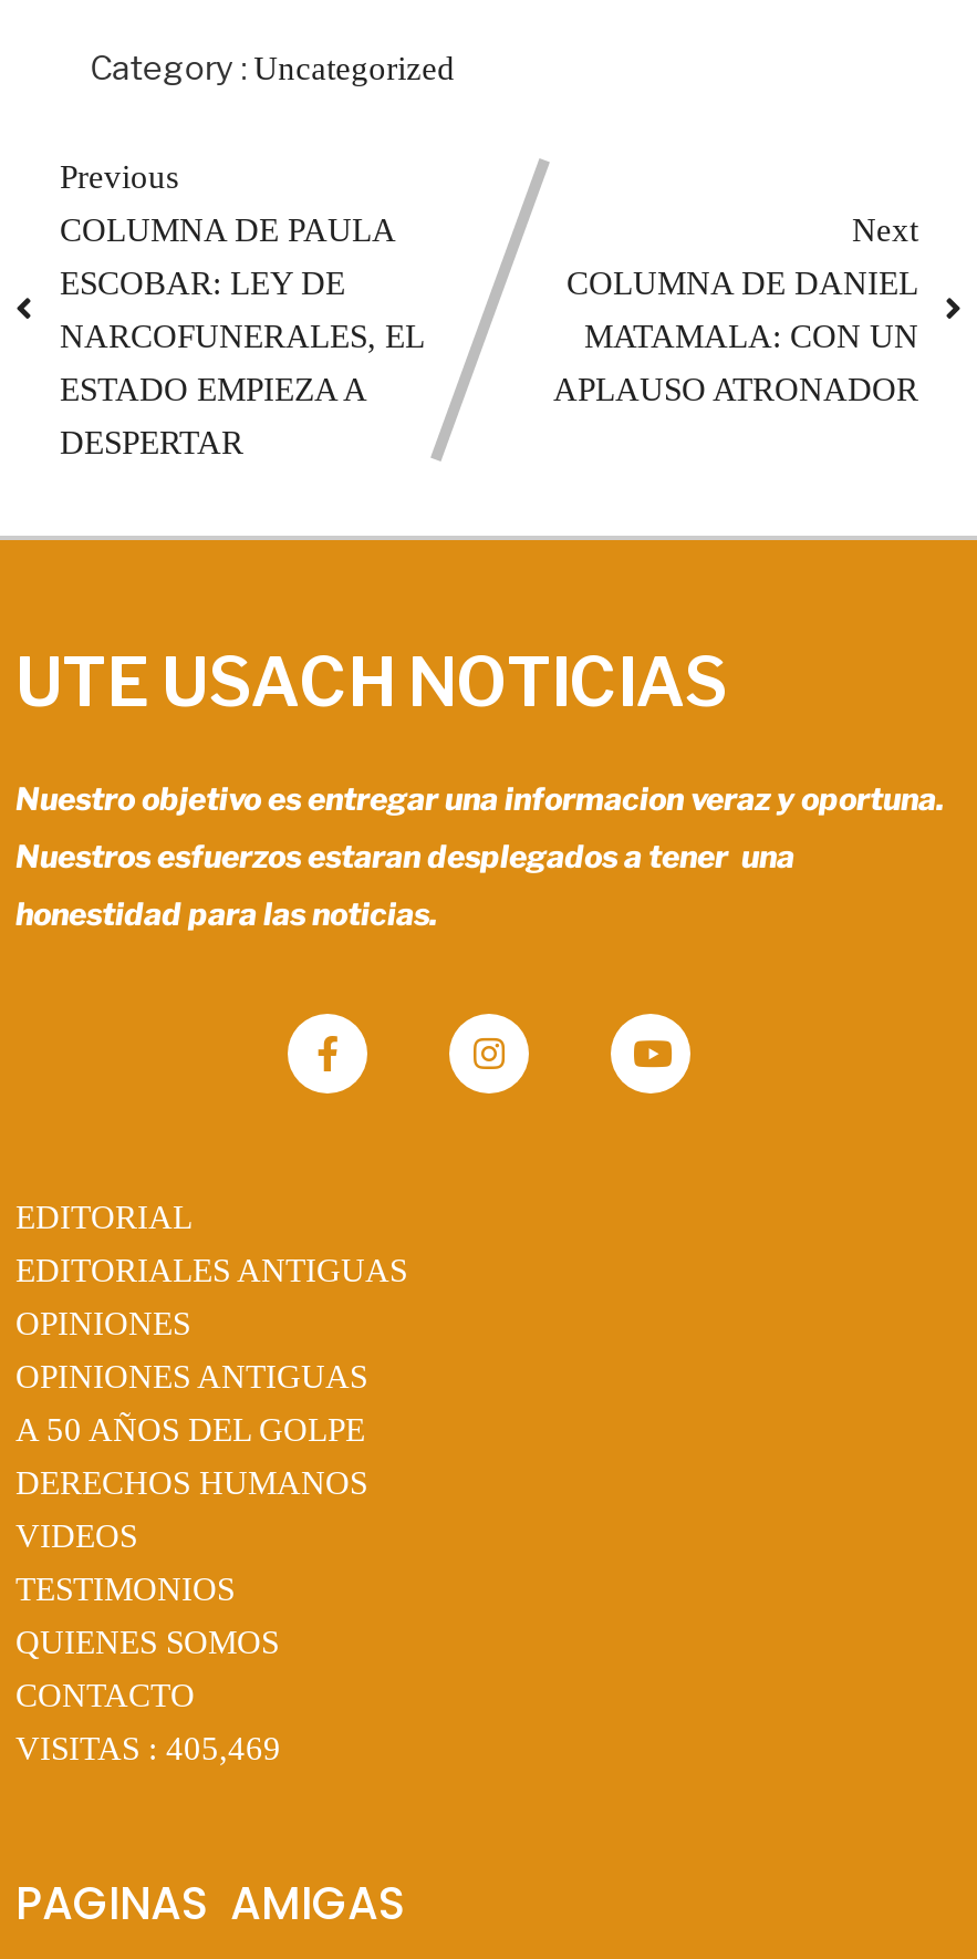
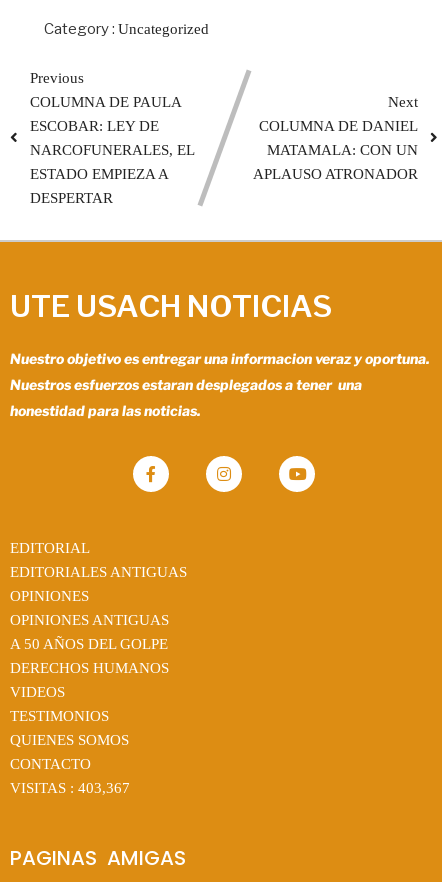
- VISITAS : 405,469
+ VISITAS : 403,367
